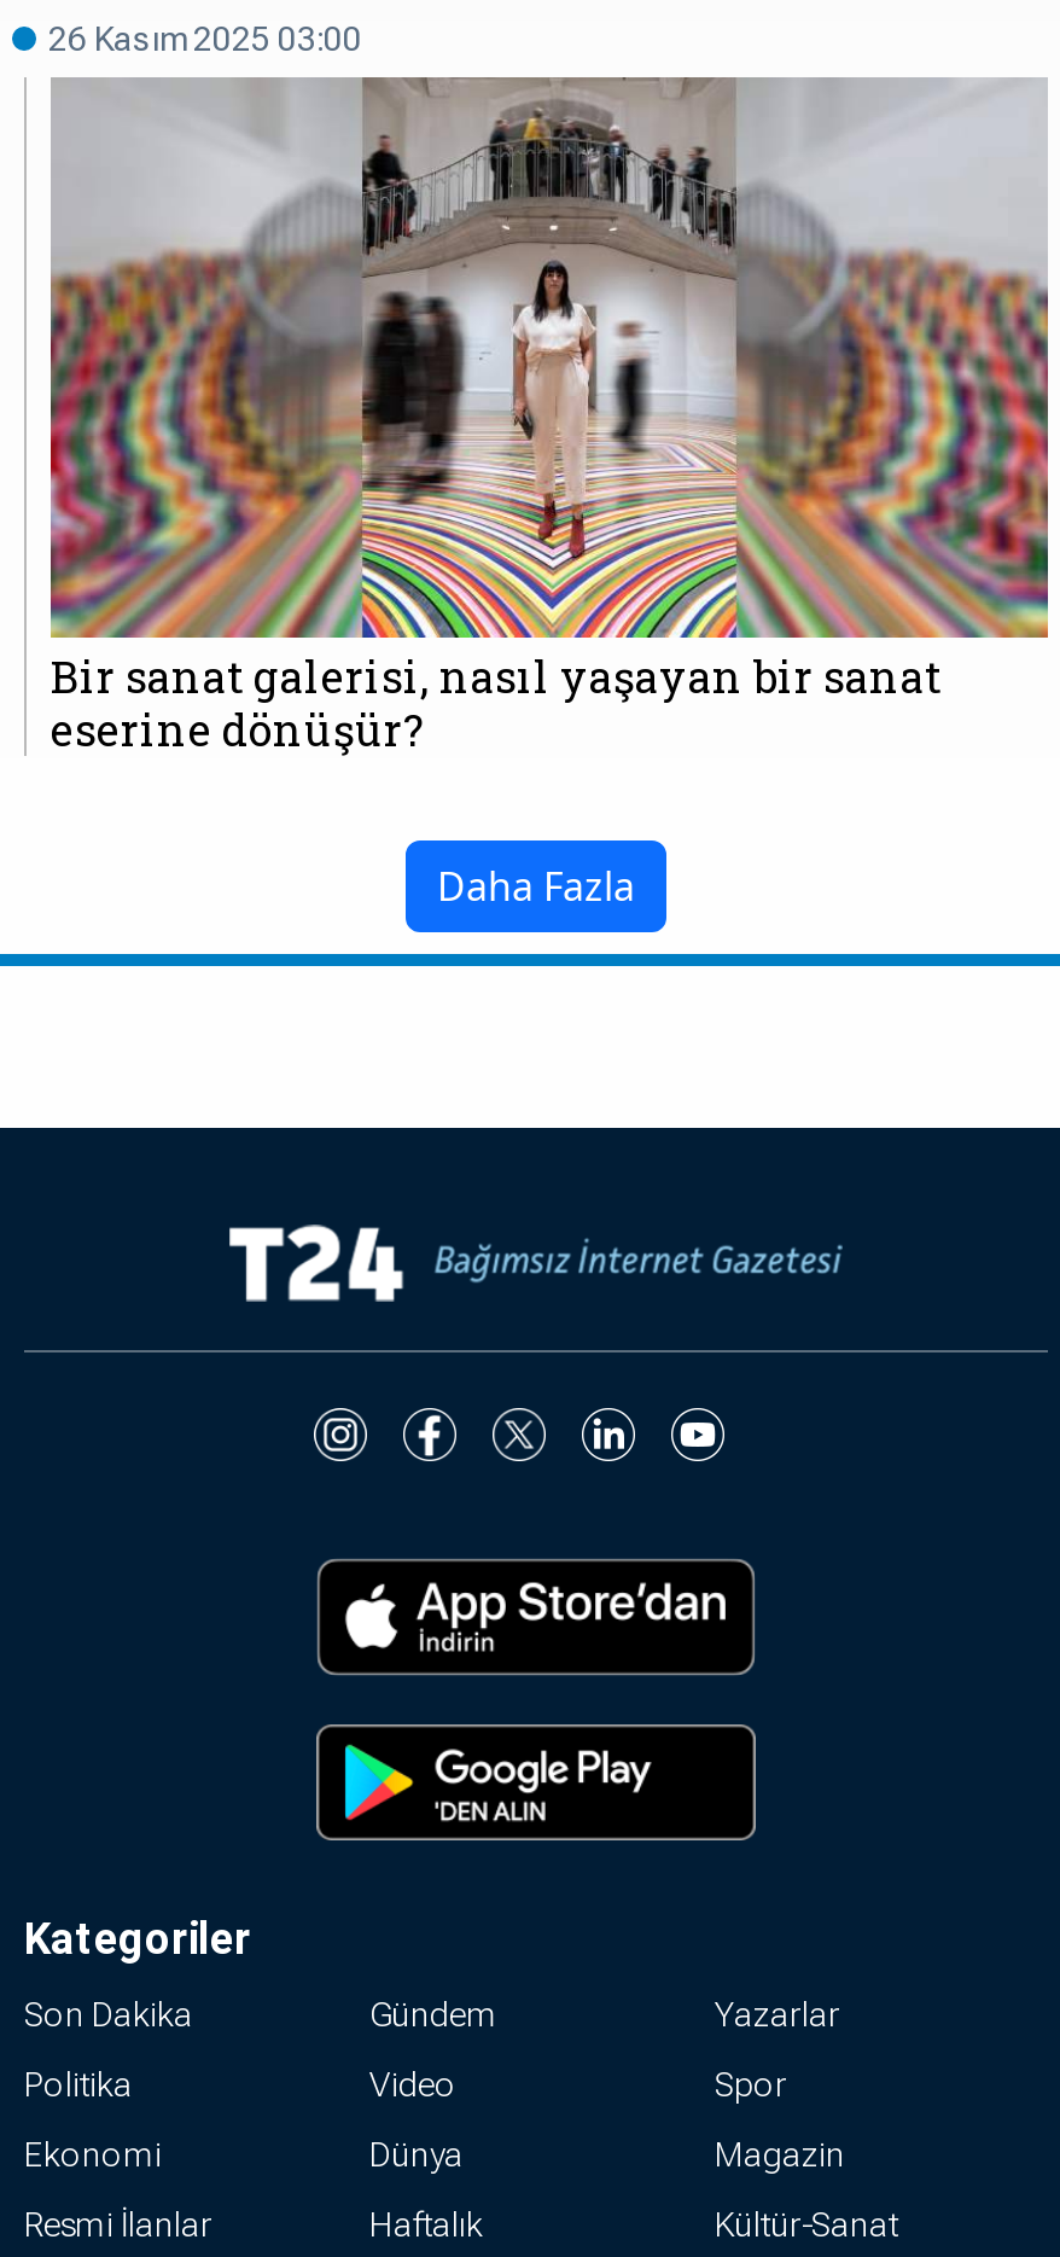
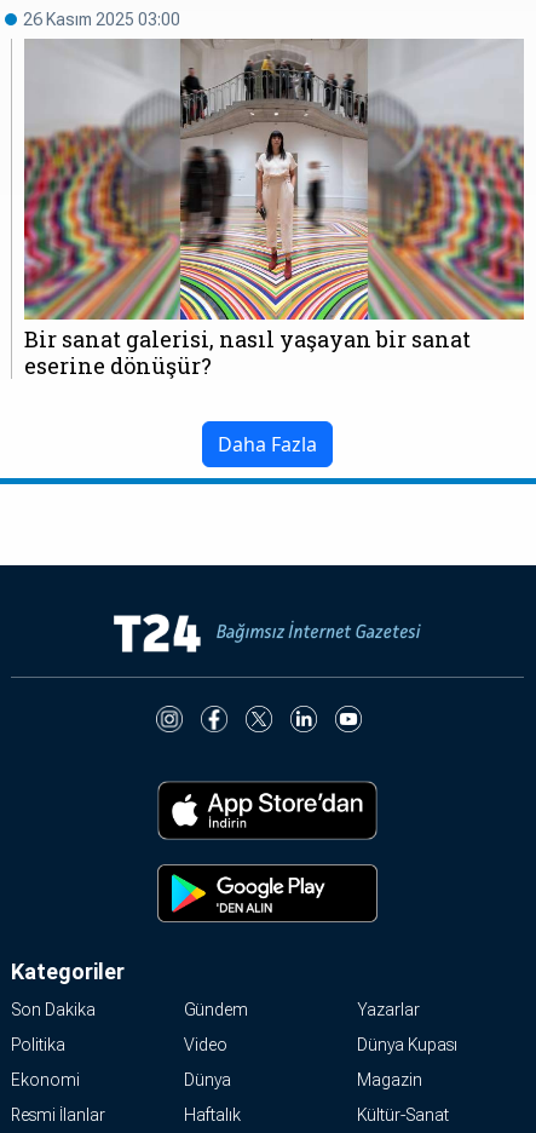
- Spor
+ Dünya Kupası
